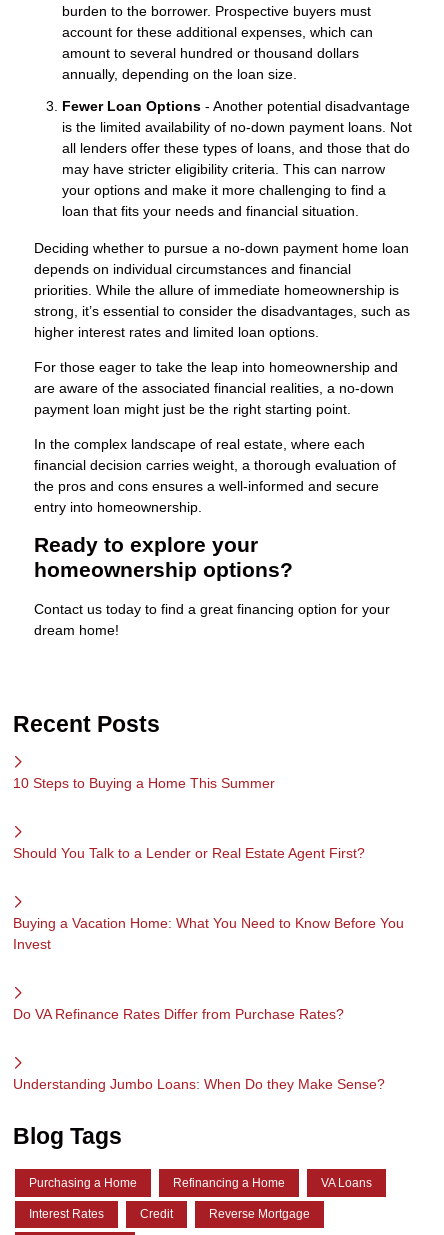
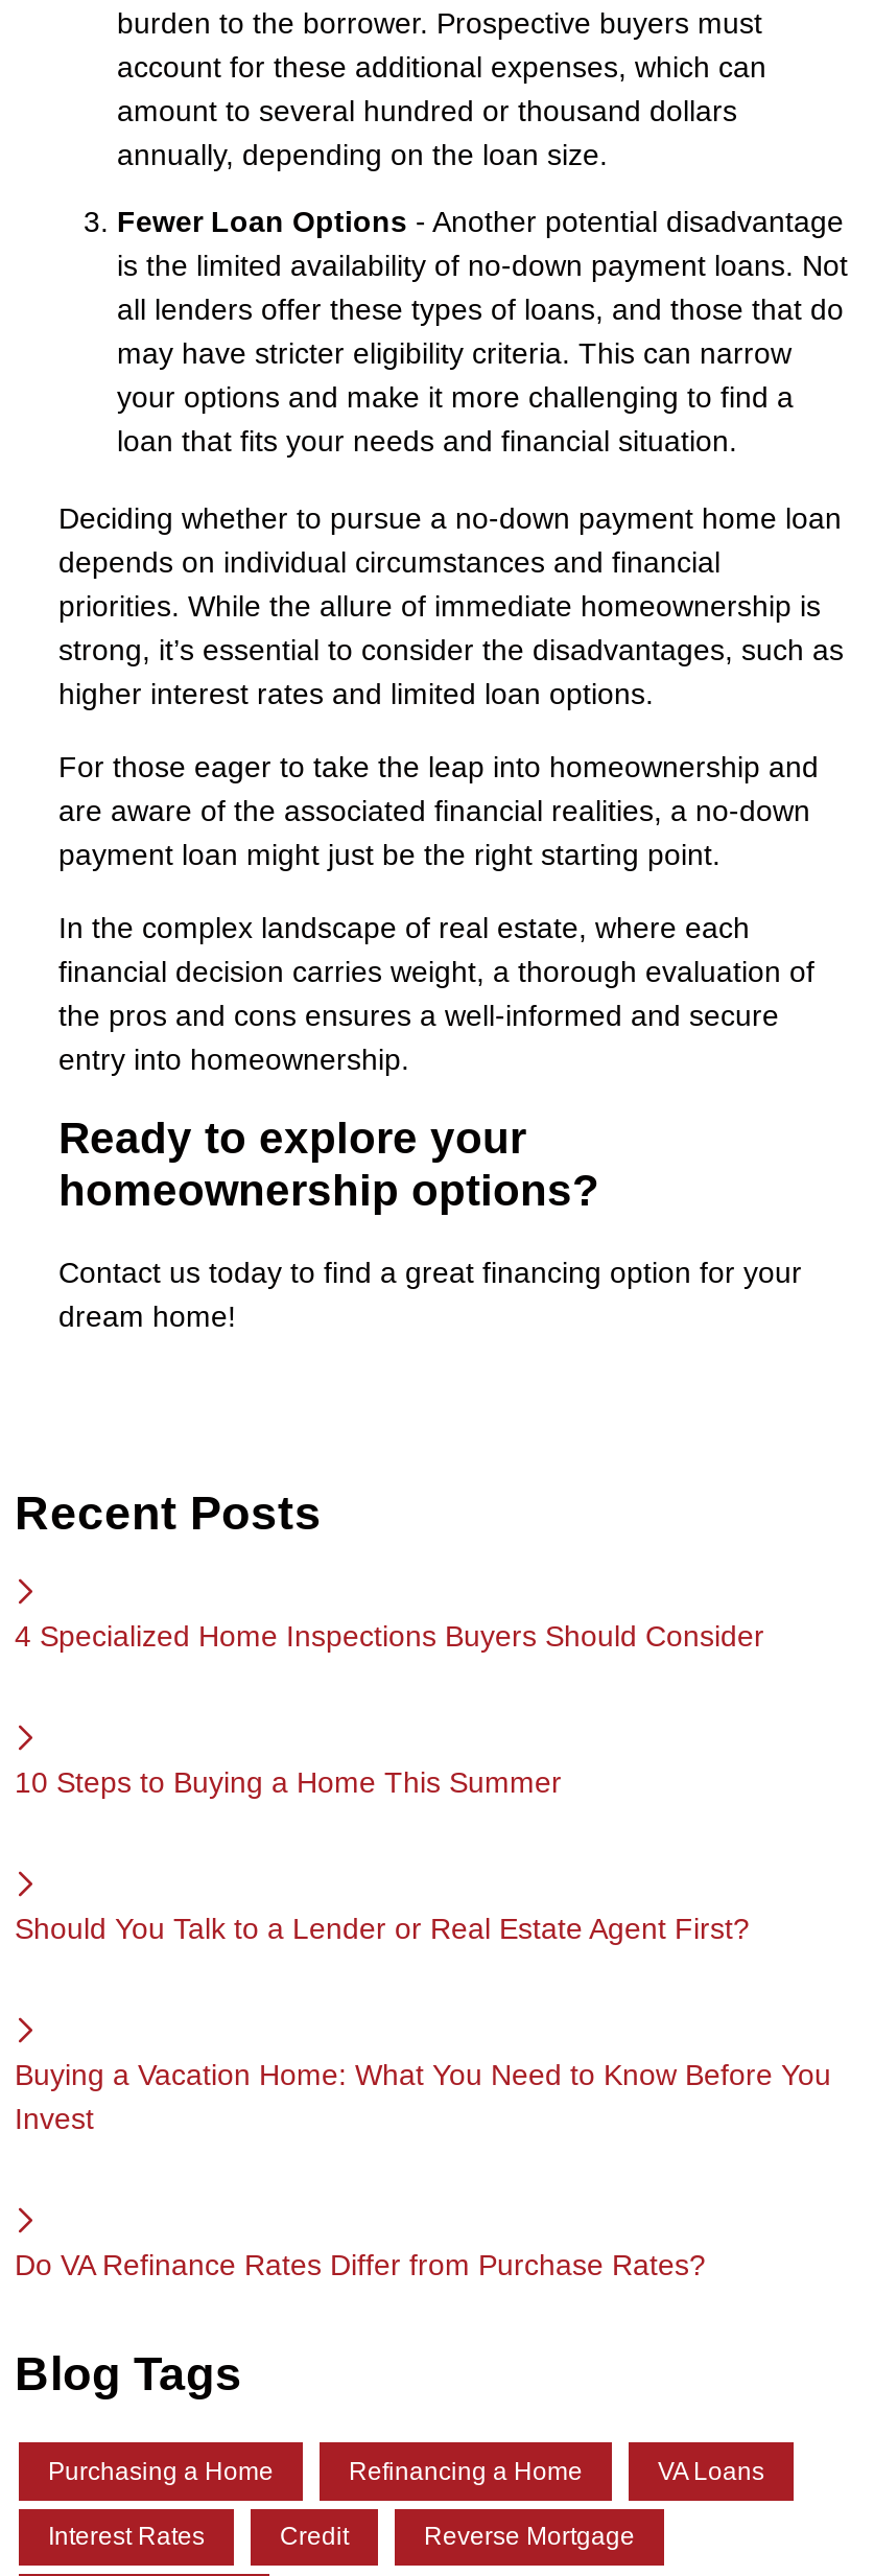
+ 4 Specialized Home Inspections Buyers Should Consider

moved down: 10 Steps to Buying a Home This Summer | Should You Talk to a Lender or Real Estate Agent First? | Buying a Vacation Home: What You Need to Know Before You | Invest | Do VA Refinance Rates Differ from Purchase Rates?

- Understanding Jumbo Loans: When Do they Make Sense?
